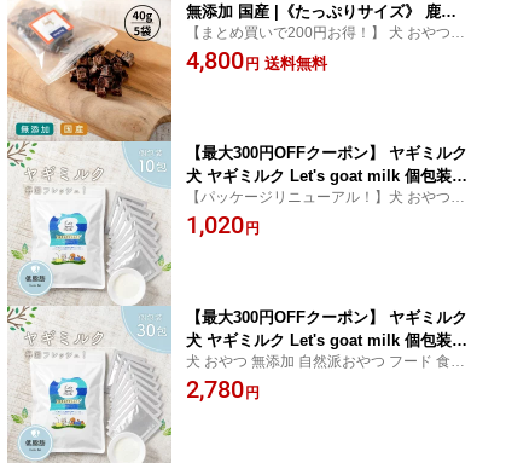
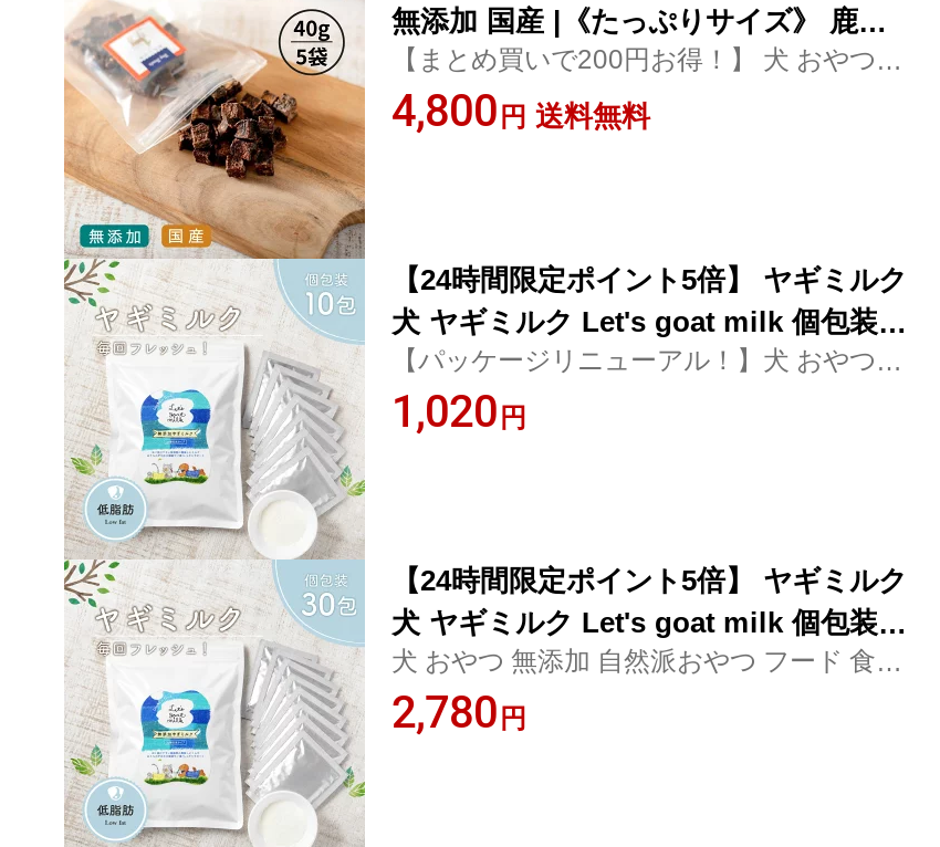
- 【最大300円OFFクーポン】 ヤギミルク
+ 【24時間限定ポイント5倍】 ヤギミルク

- 【最大300円OFFクーポン】 ヤギミルク
+ 【24時間限定ポイント5倍】 ヤギミルク
